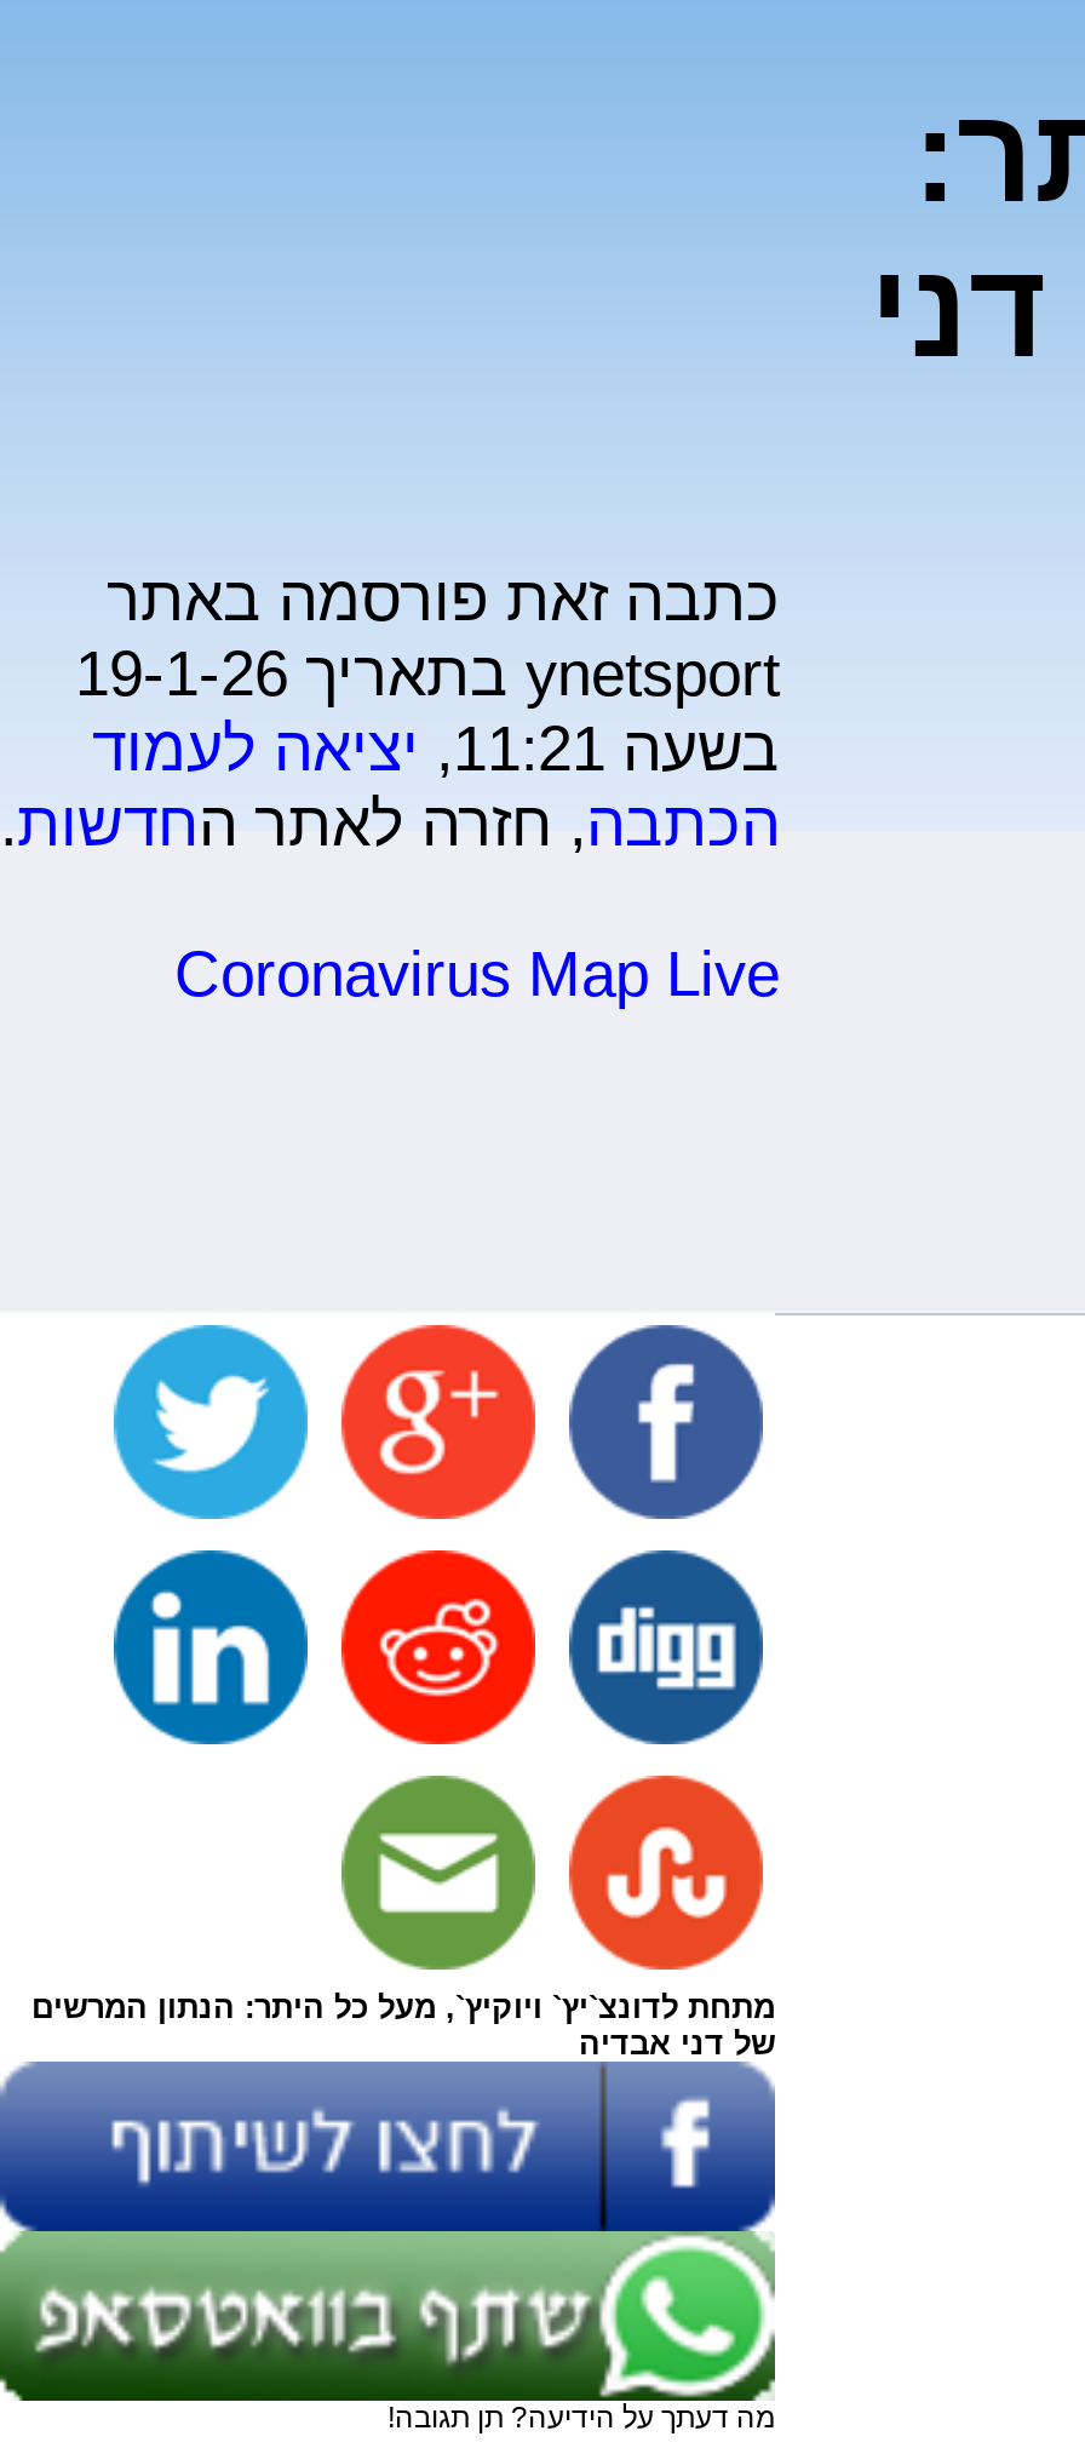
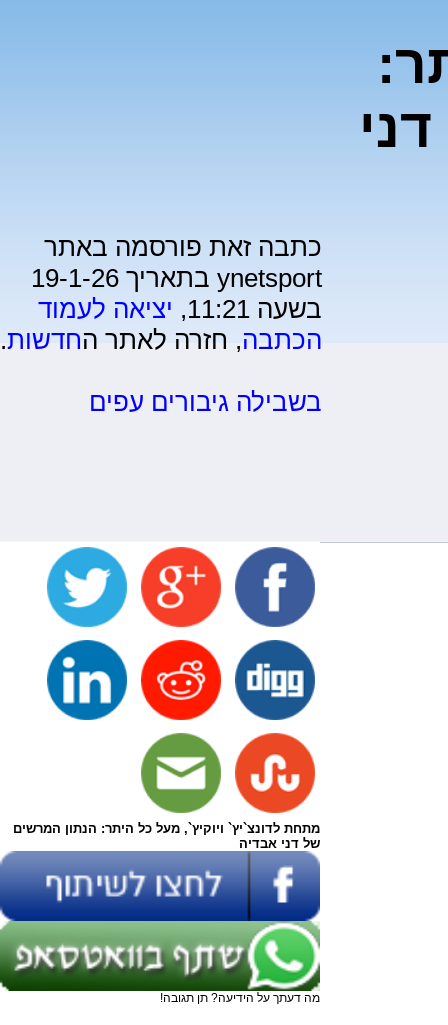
- Coronavirus Map Live
+ בשבילה גיבורים עפים
